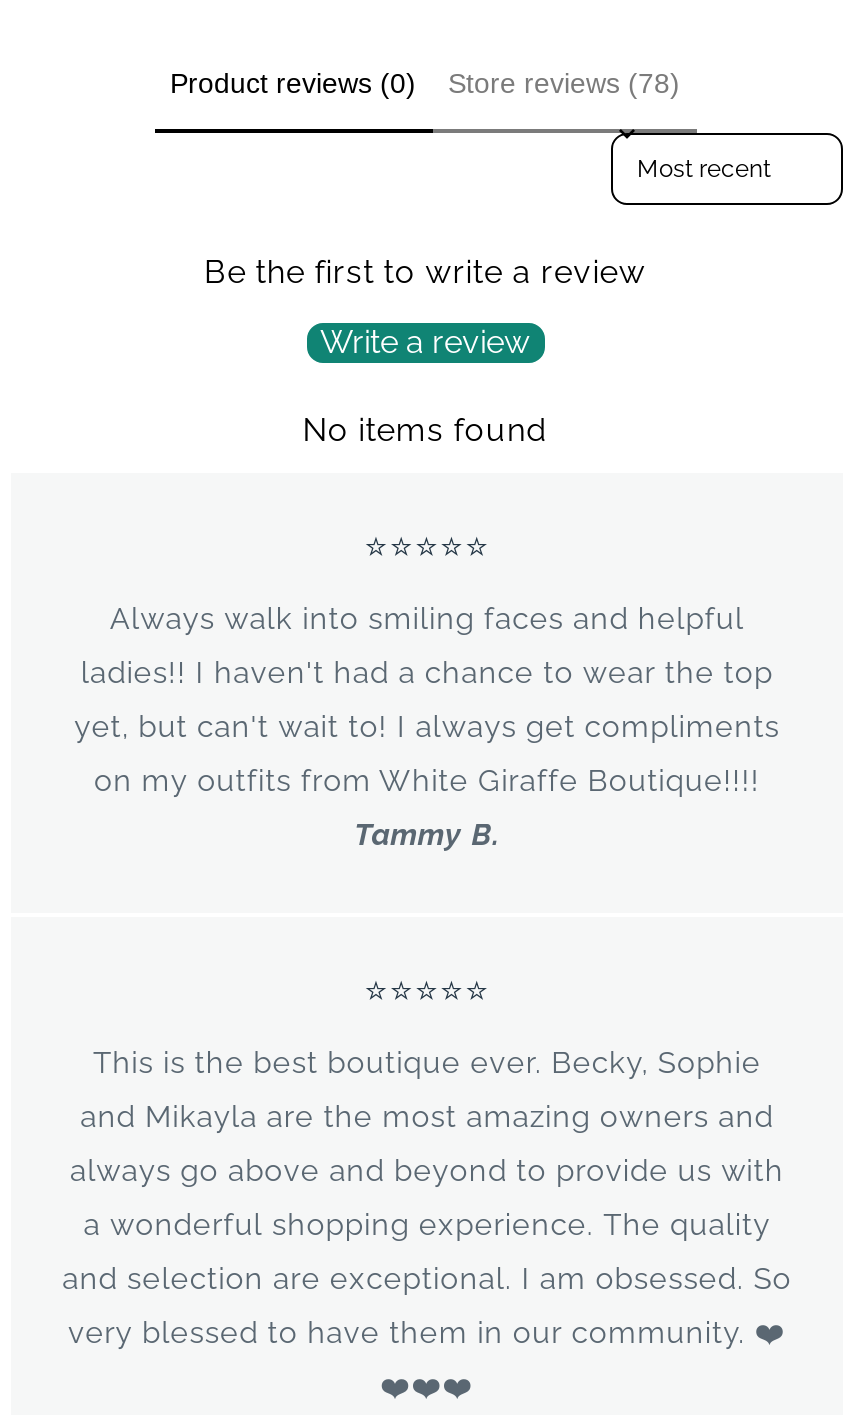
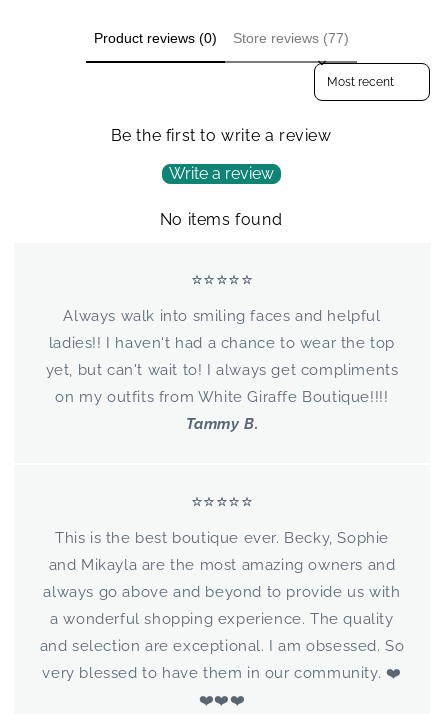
- Store reviews (78)
+ Store reviews (77)
